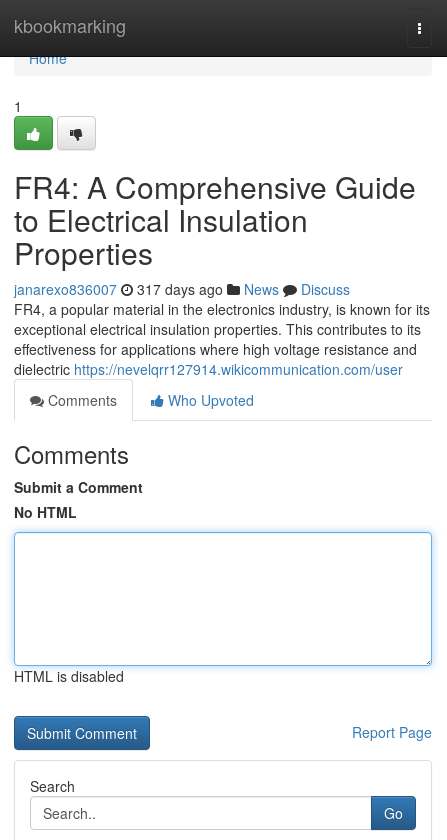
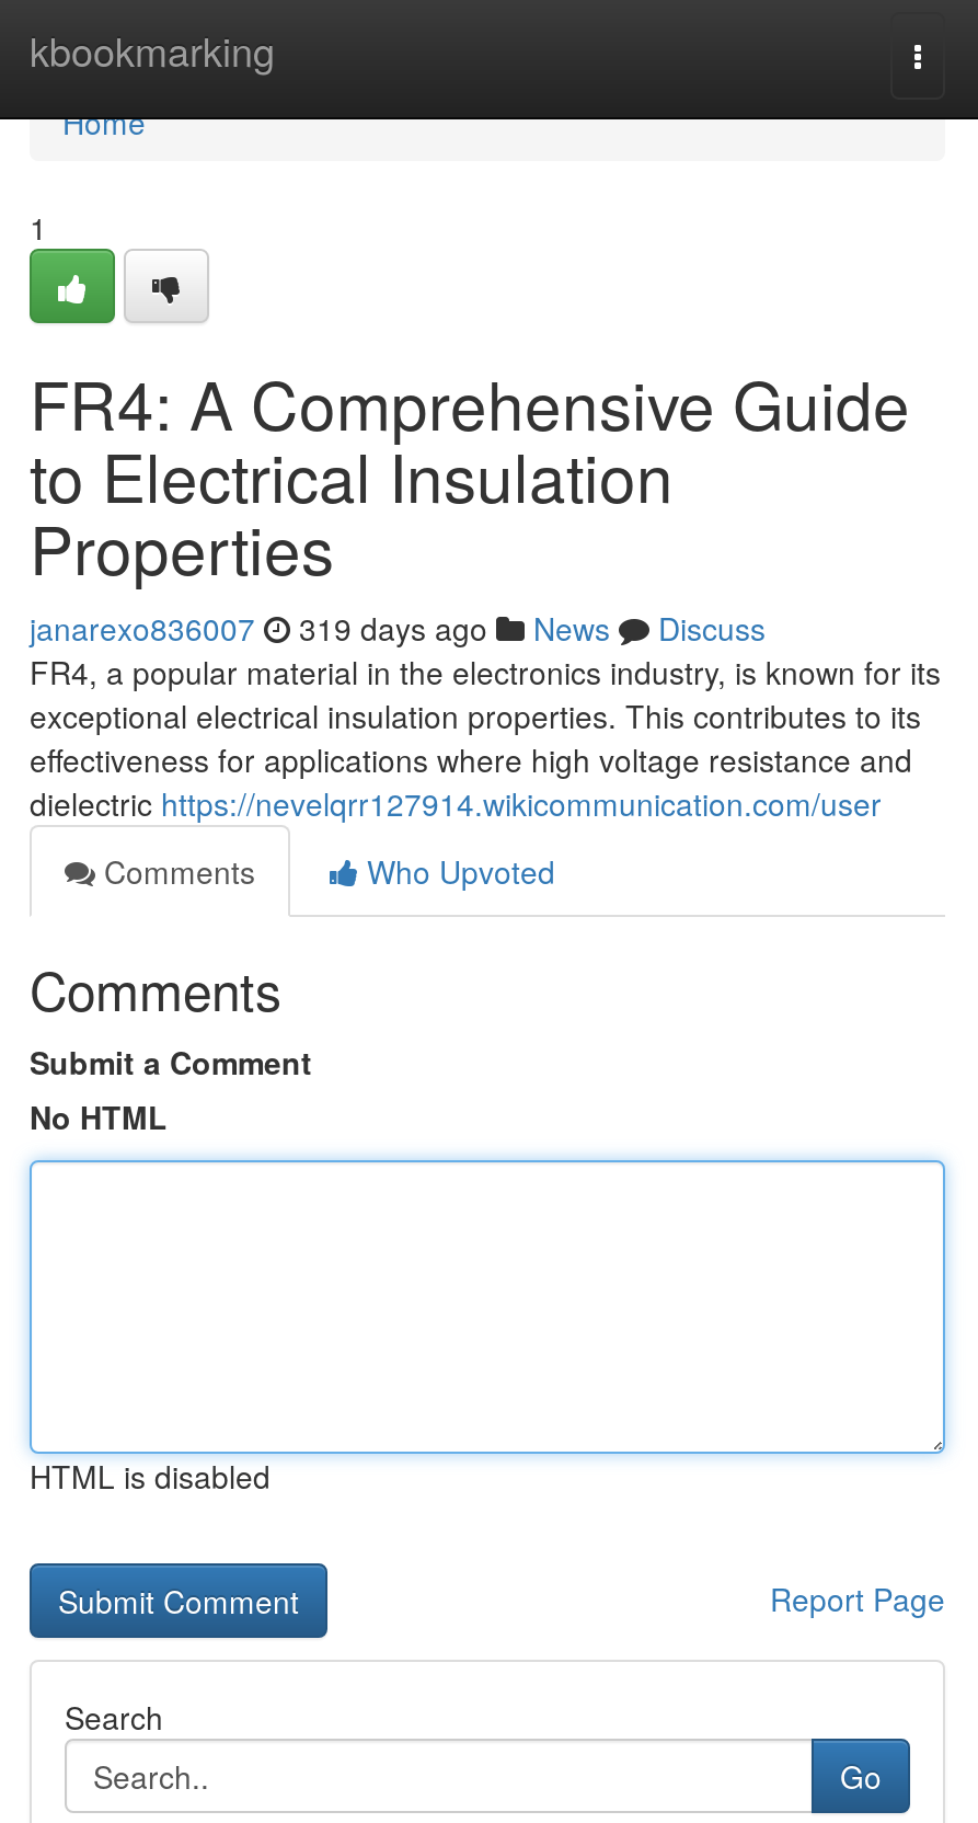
- janarexo836007 317 days ago News Discuss
+ janarexo836007 319 days ago News Discuss
